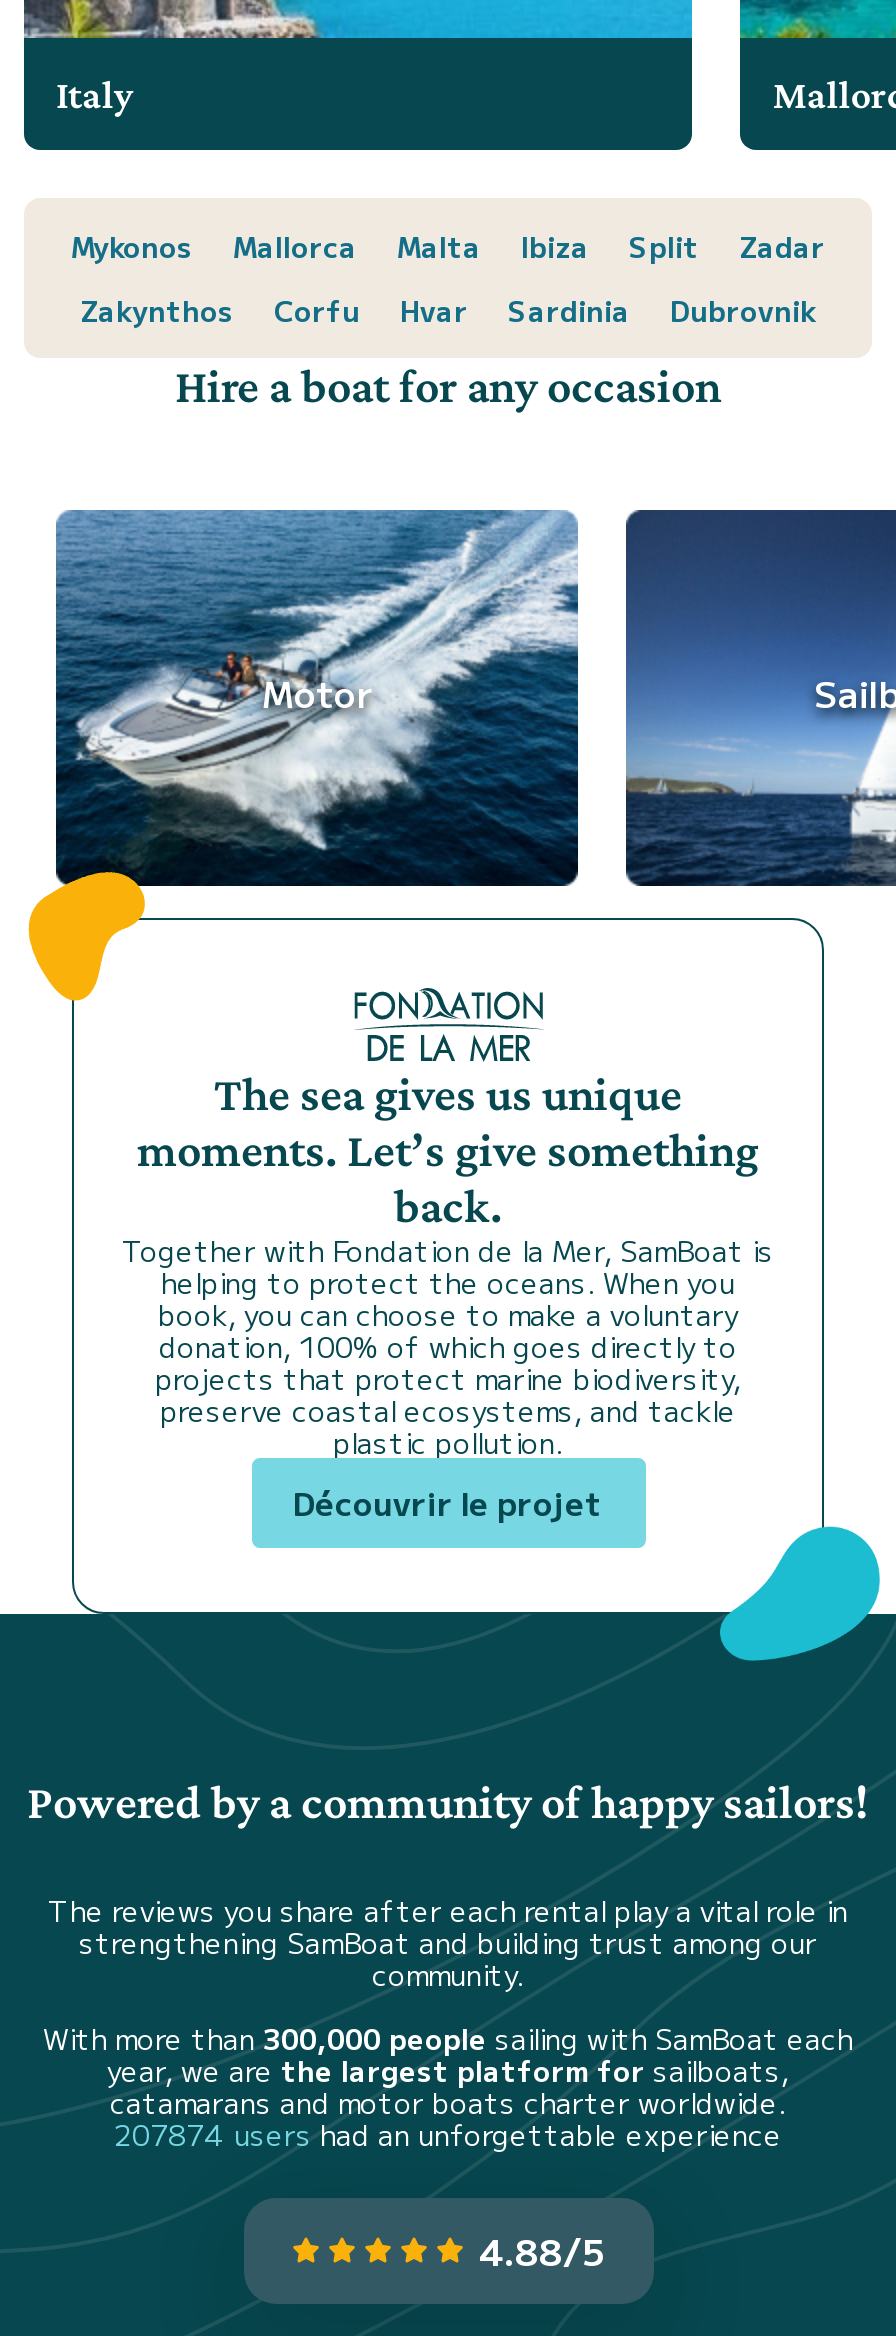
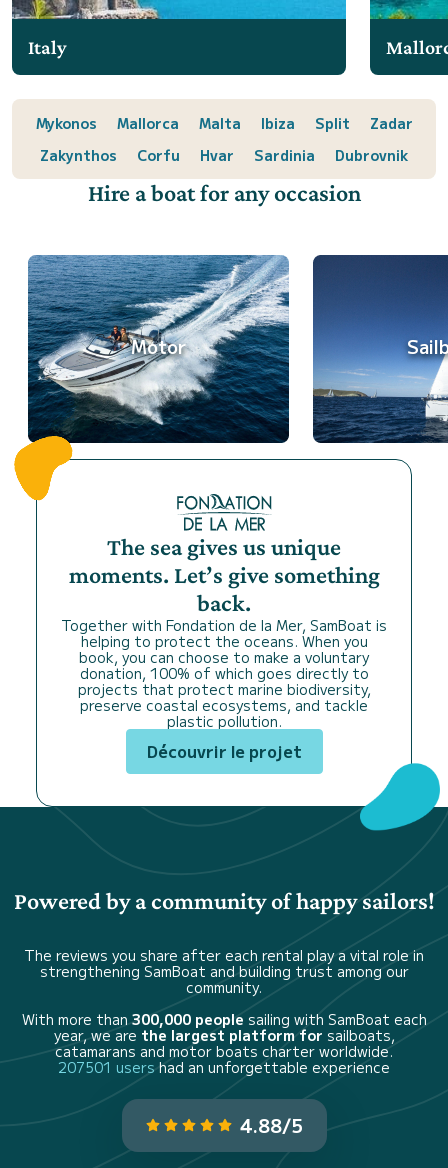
- 207874 usershad an unforgettable experience
+ 207501 usershad an unforgettable experience
